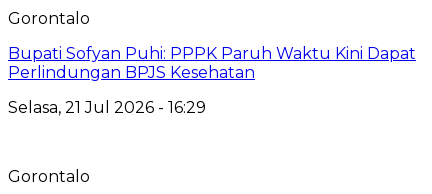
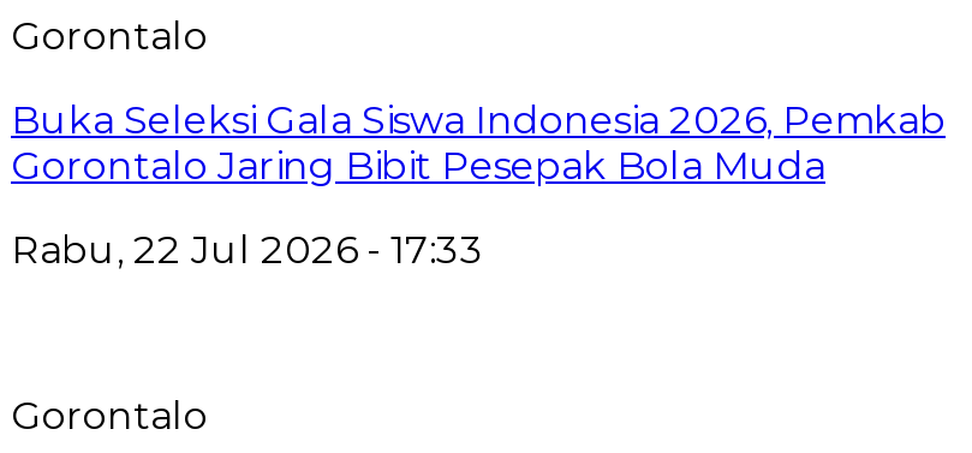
- Bupati Sofyan Puhi: PPPK Paruh Waktu Kini Dapat
- Perlindungan BPJS Kesehatan
+ Buka Seleksi Gala Siswa Indonesia 2026, Pemkab
+ Gorontalo Jaring Bibit Pesepak Bola Muda

- Selasa, 21 Jul 2026 - 16:29
+ Rabu, 22 Jul 2026 - 17:33
